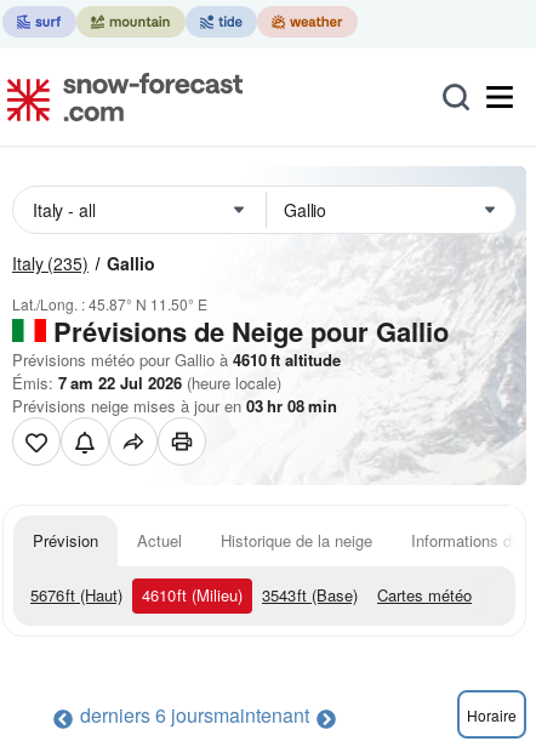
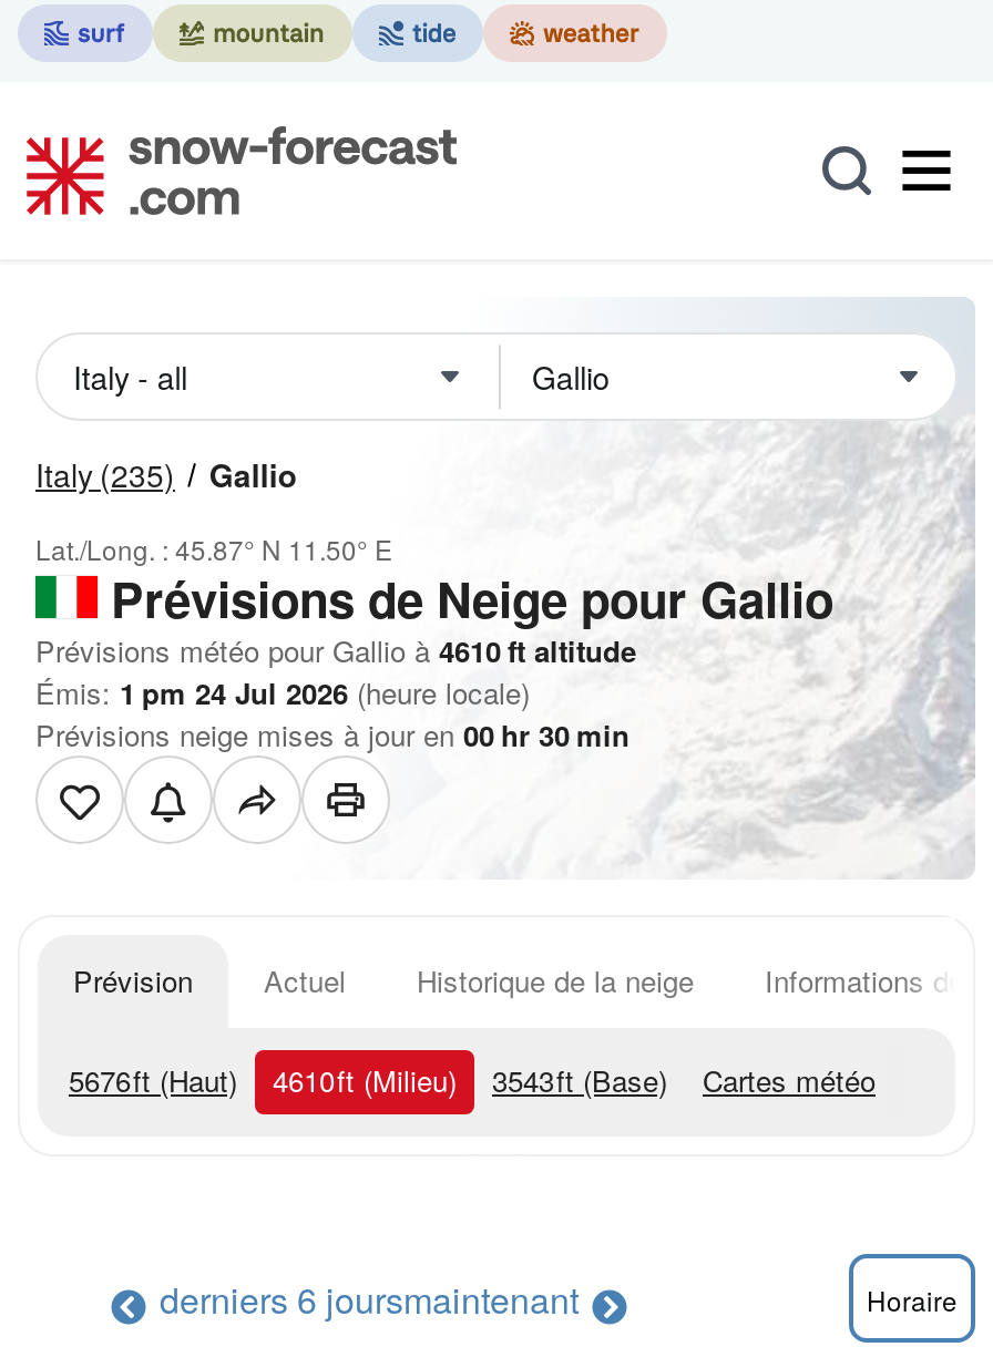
- Émis: 7 am 22 Jul 2026 (heure locale)
+ Émis: 1 pm 24 Jul 2026 (heure locale)

- Prévisions neige mises à jour en 03 hr 08 min
+ Prévisions neige mises à jour en 00 hr 30 min
